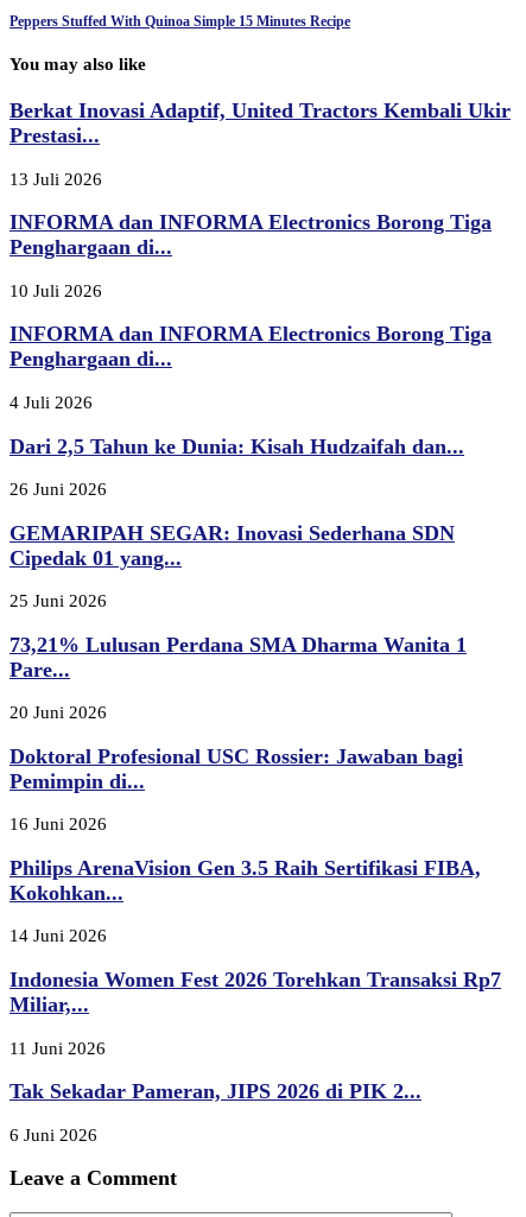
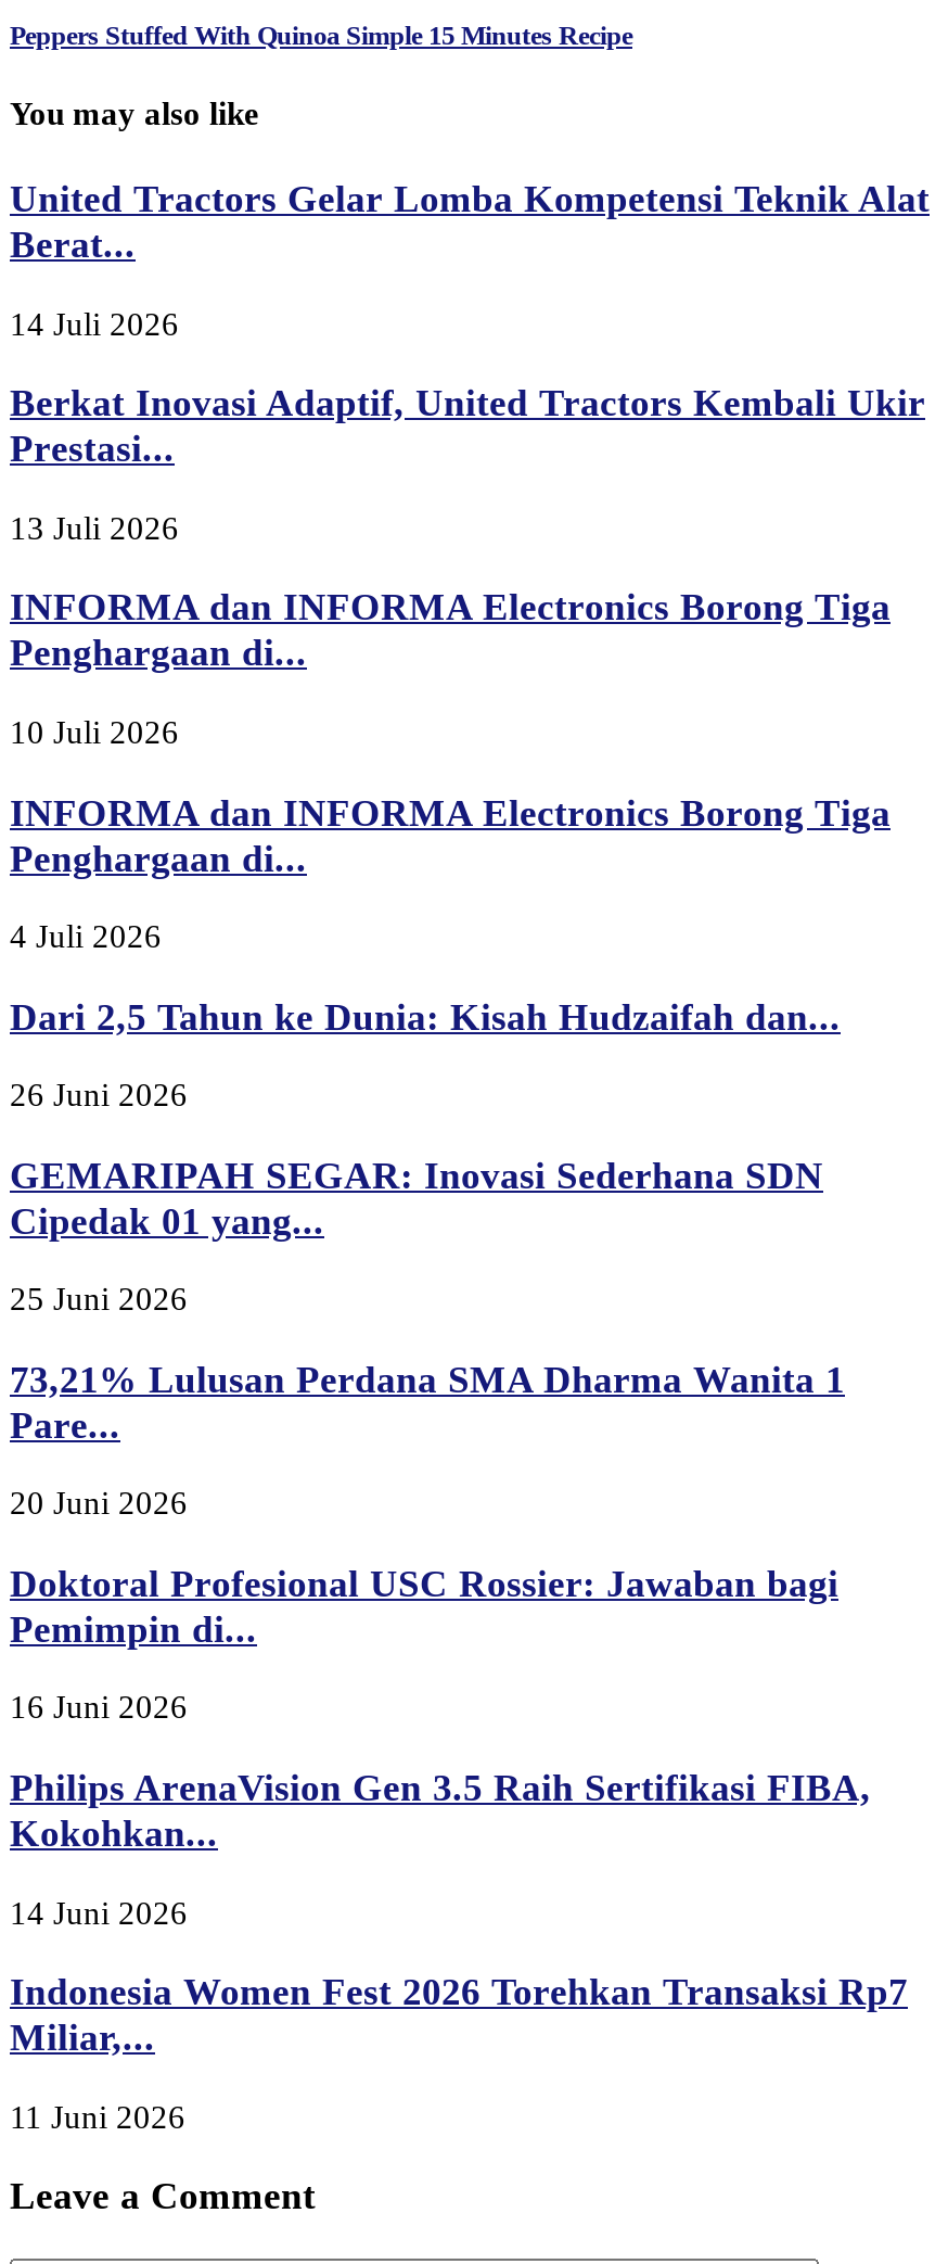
+ United Tractors Gelar Lomba Kompetensi Teknik Alat
+ Berat...
+ 14 Juli 2026

moved down: Berkat Inovasi Adaptif, United Tractors Kembali Ukir | Prestasi... | 13 Juli 2026 | ... | Miliar,... | 11 Juni 2026

- Tak Sekadar Pameran, JIPS 2026 di PIK 2...
- 6 Juni 2026
